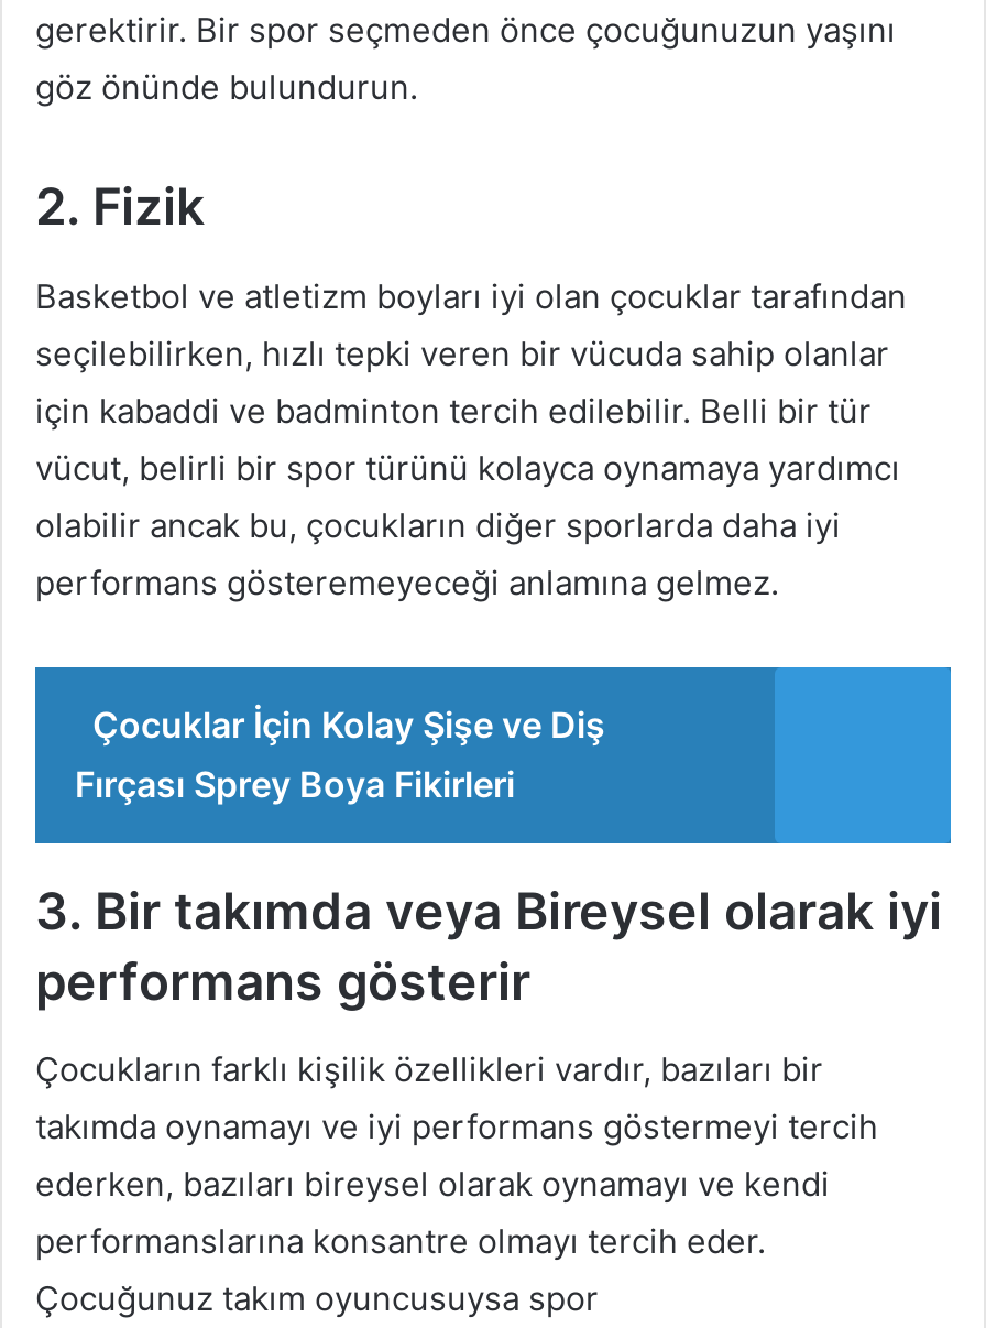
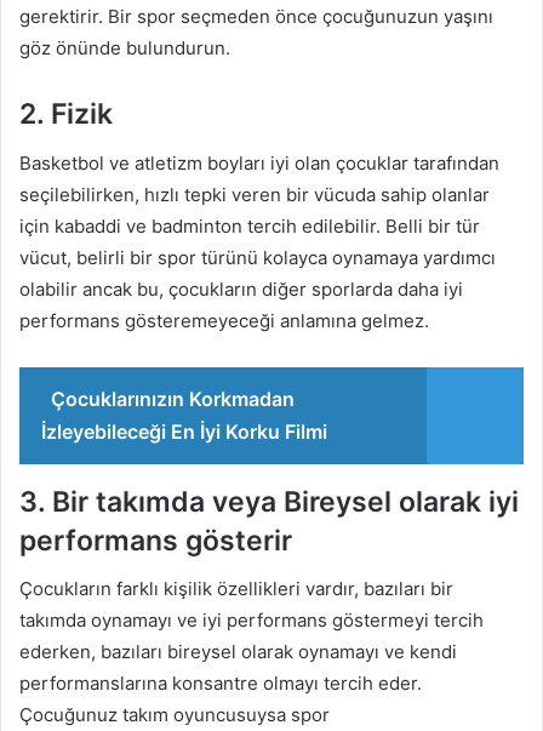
- Çocuklar İçin Kolay Şişe ve Diş
- Fırçası Sprey Boya Fikirleri
+ Çocuklarınızın Korkmadan
+ İzleyebileceği En İyi Korku Filmi
